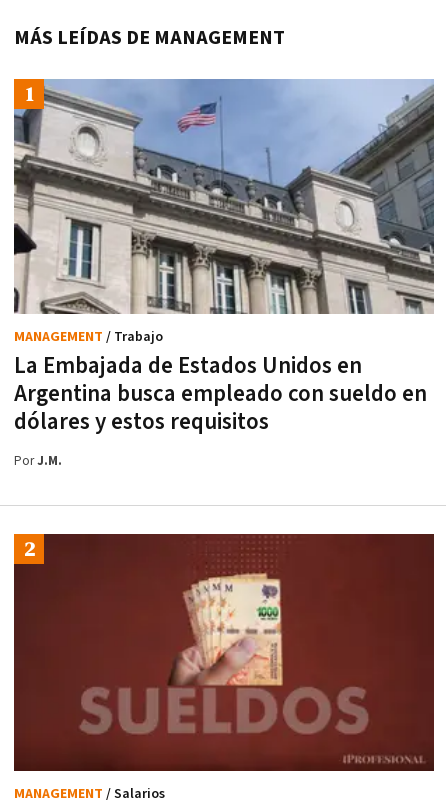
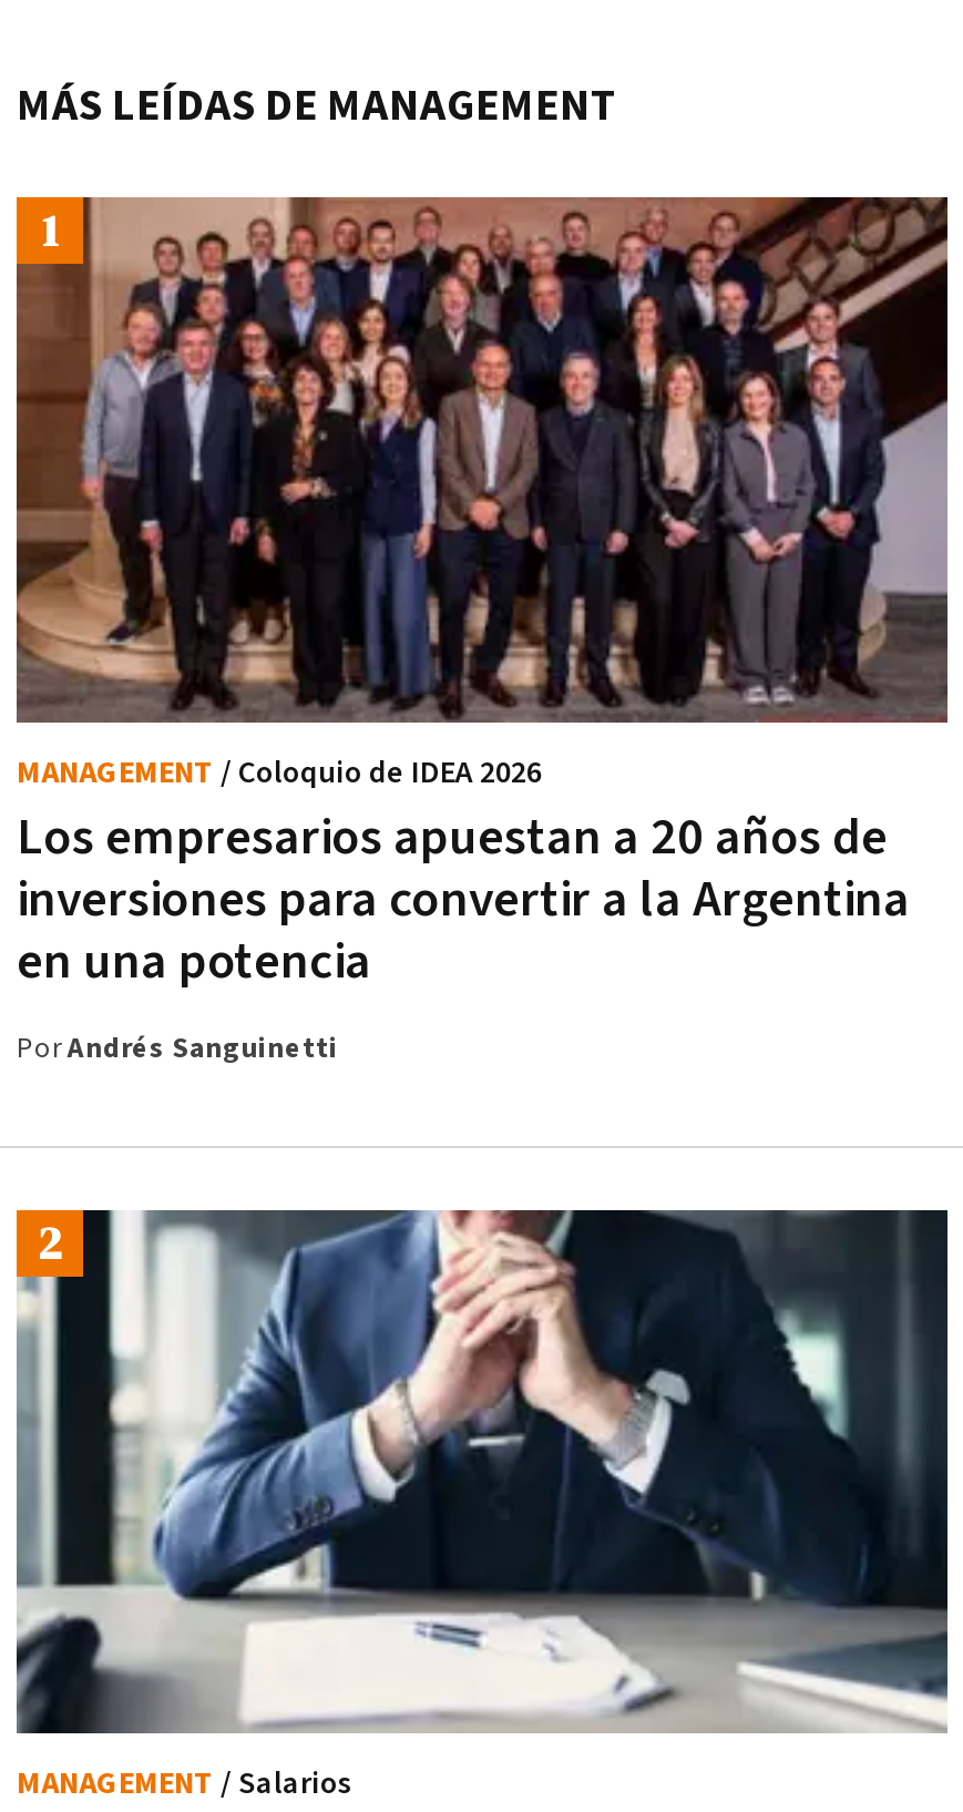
- [image]
- MANAGEMENT / Trabajo
+ [image]
+ MANAGEMENT / Coloquio de IDEA 2026

- La Embajada de Estados Unidos en
- Argentina busca empleado con sueldo en
- dólares y estos requisitos
+ Los empresarios apuestan a 20 años de
+ inversiones para convertir a la Argentina
+ en una potencia

- PorJ.M.
+ PorAndrés Sanguinetti

- [image]
+ [image]
